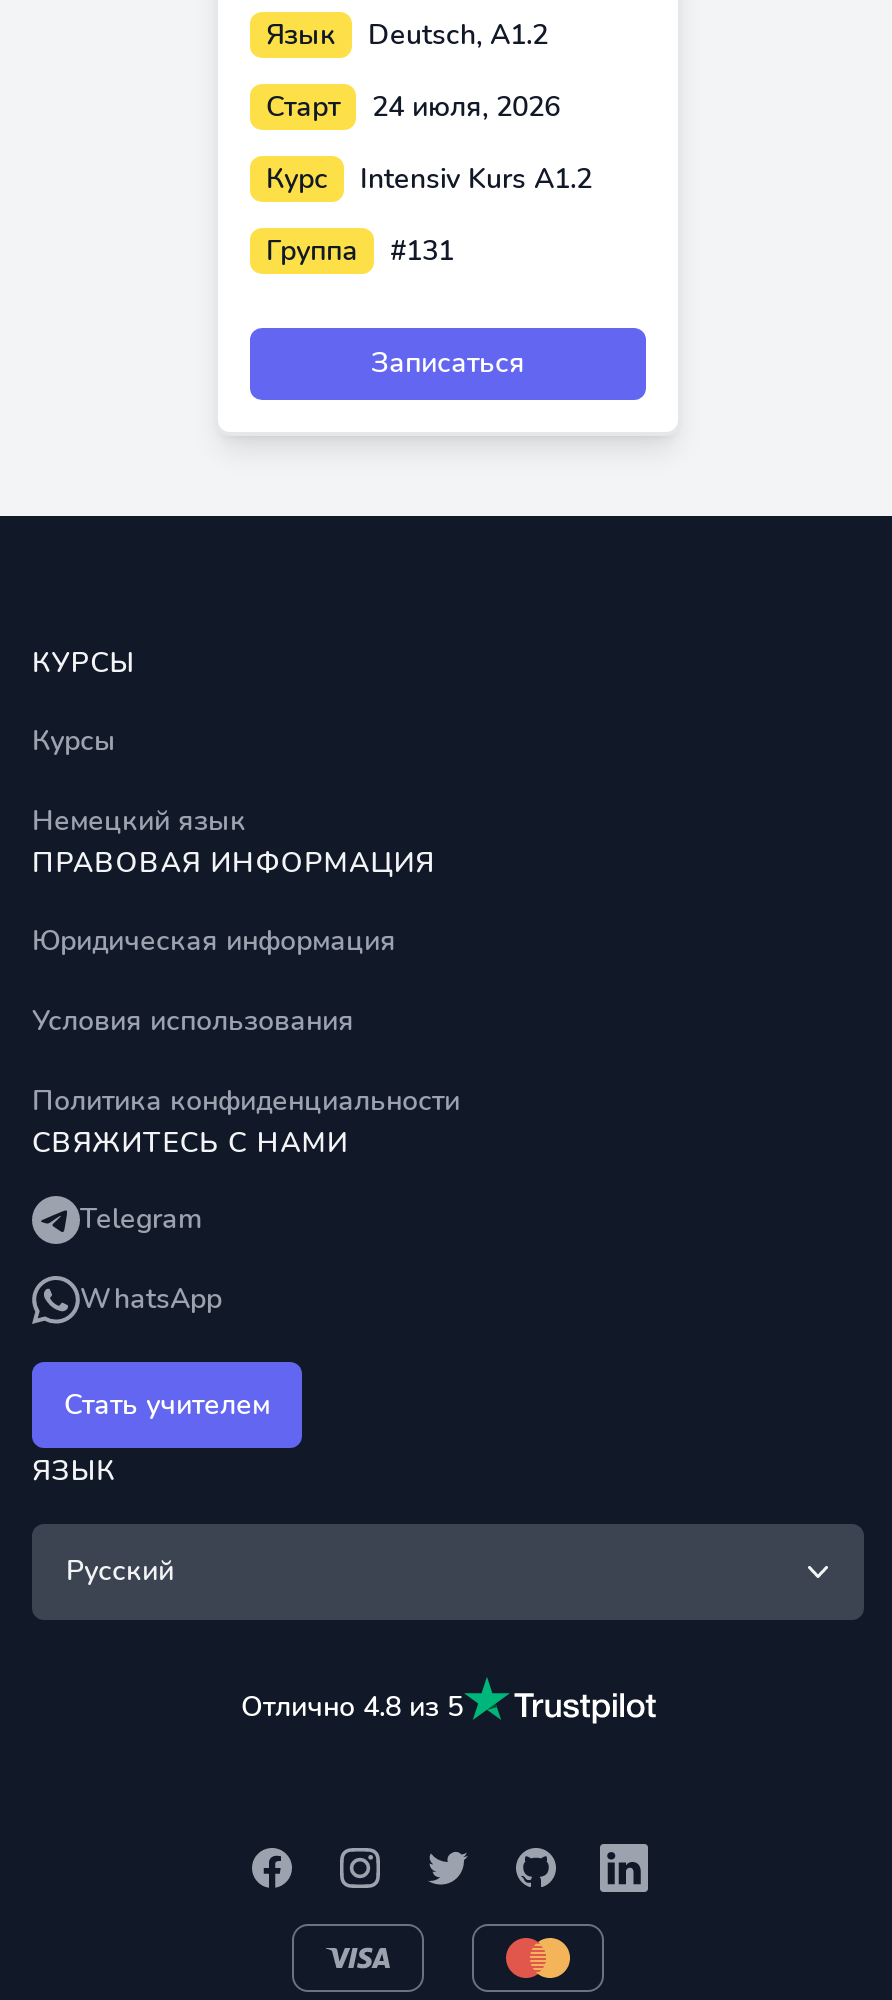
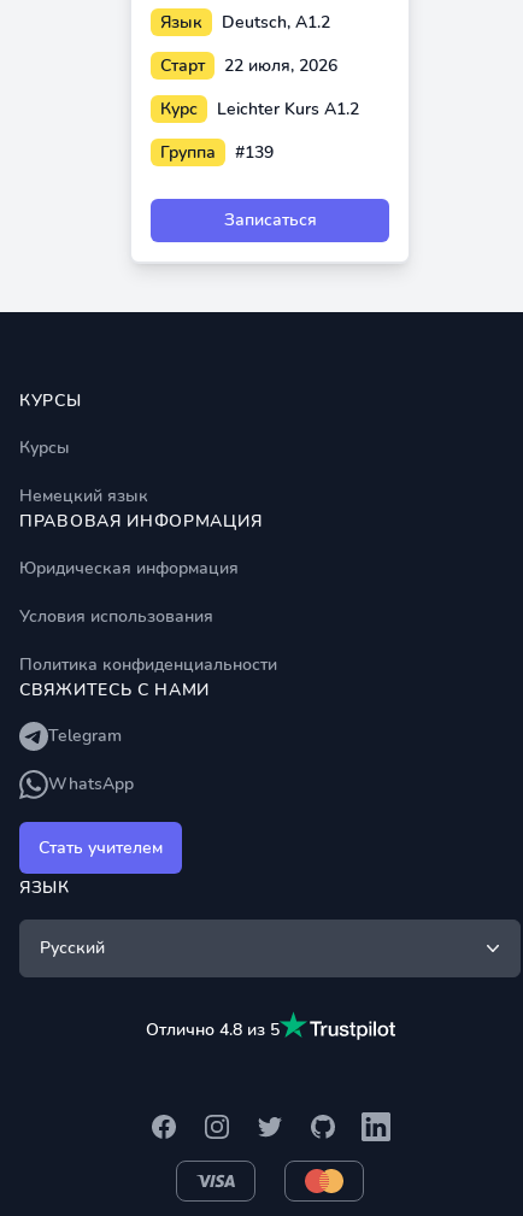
- Старт 24 июля, 2026
+ Старт 22 июля, 2026

- Intensiv Kurs A1.2
+ Leichter Kurs A1.2

- Группа #131
+ Группа #139
